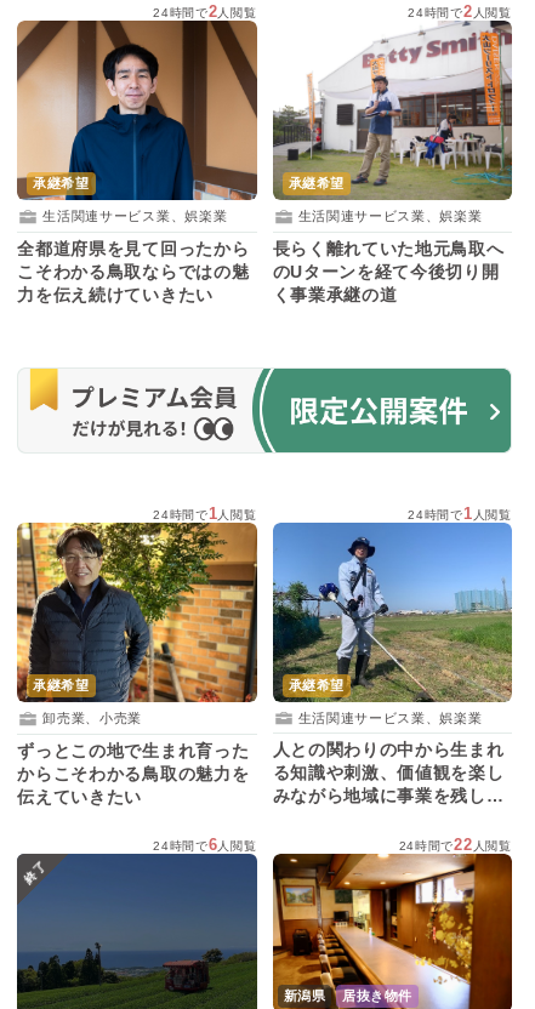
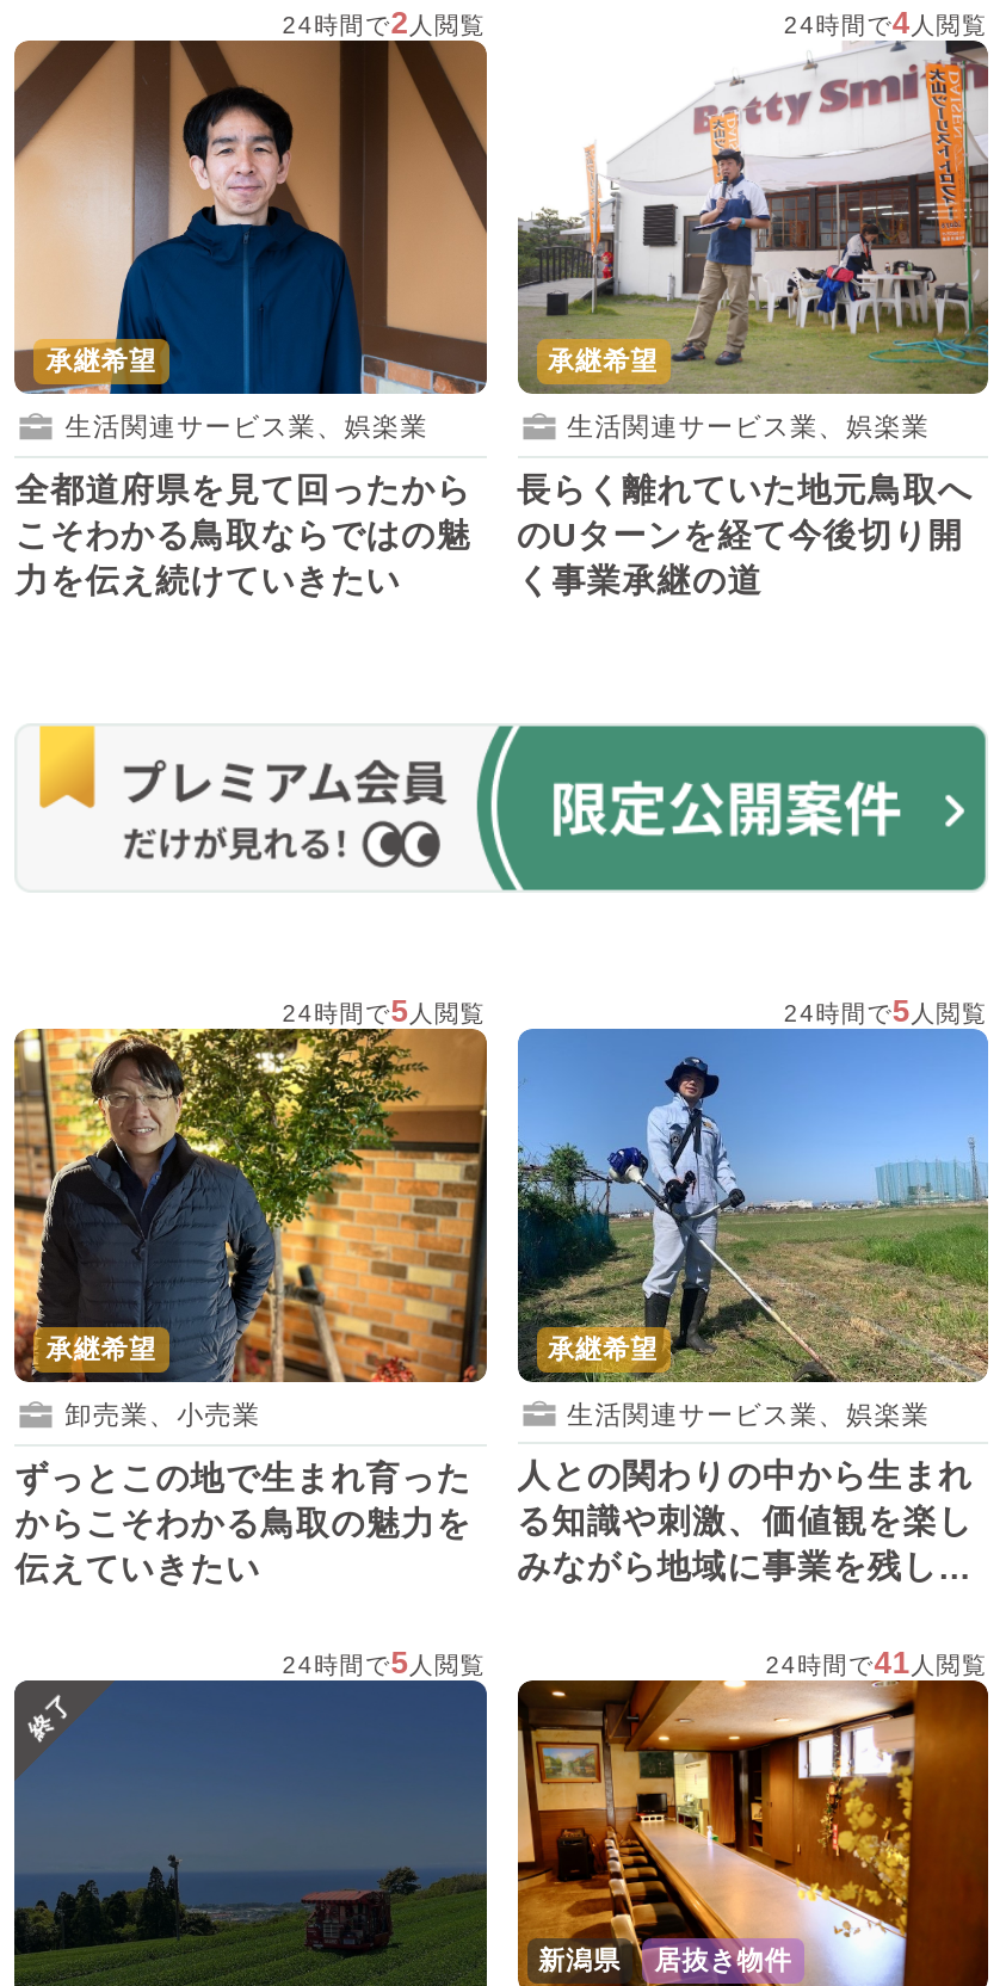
- 24時間で2人閲覧
+ 24時間で4人閲覧

- 24時間で1人閲覧
+ 24時間で5人閲覧

- 24時間で1人閲覧
+ 24時間で5人閲覧

- 24時間で6人閲覧
+ 24時間で5人閲覧

- 24時間で22人閲覧
+ 24時間で41人閲覧
